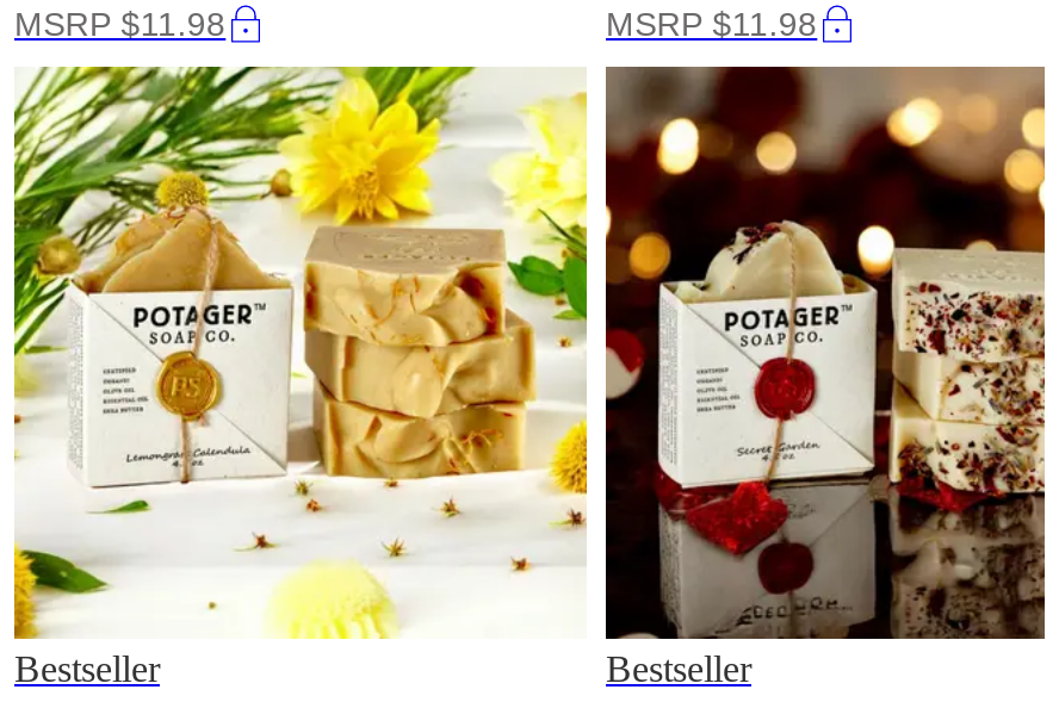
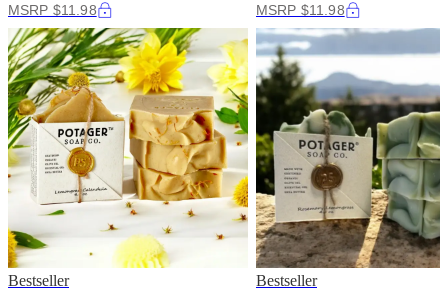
- [image]
+ [image]
